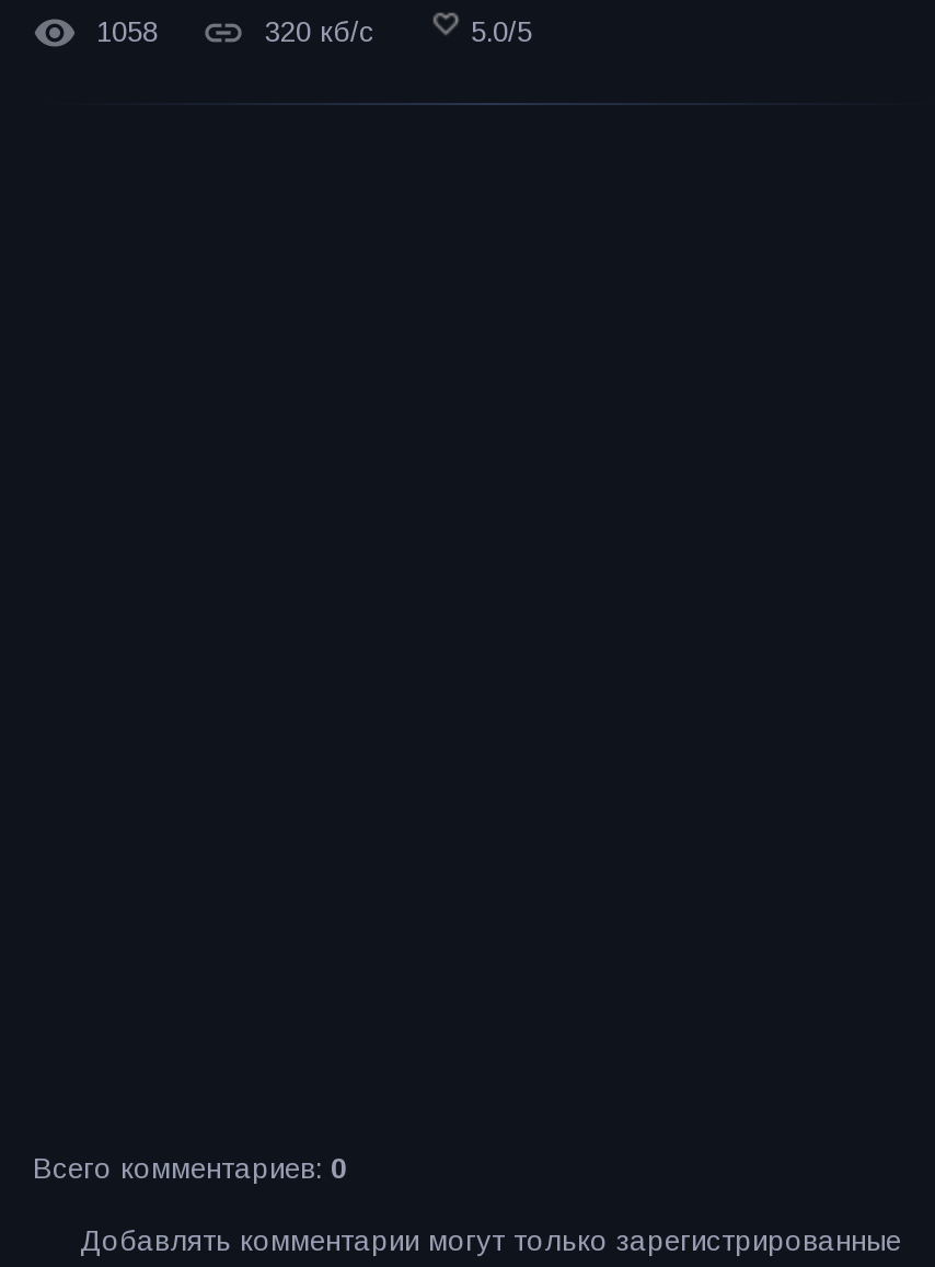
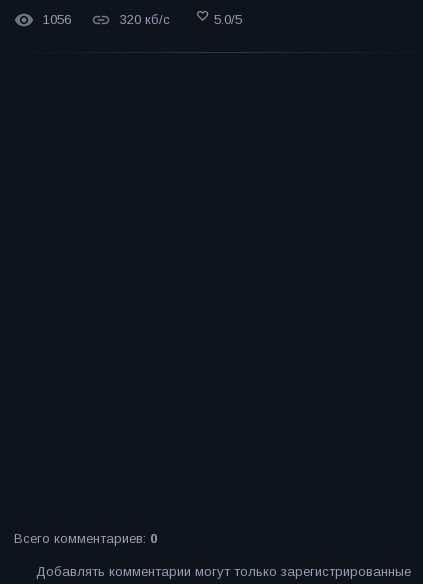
- 1058
+ 1056
